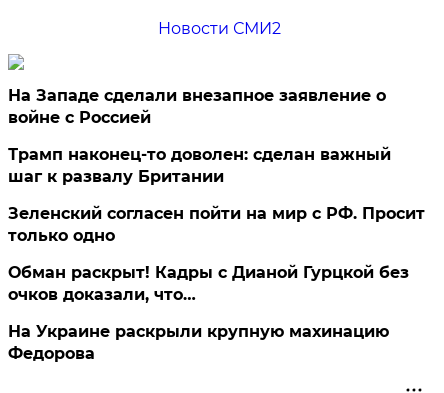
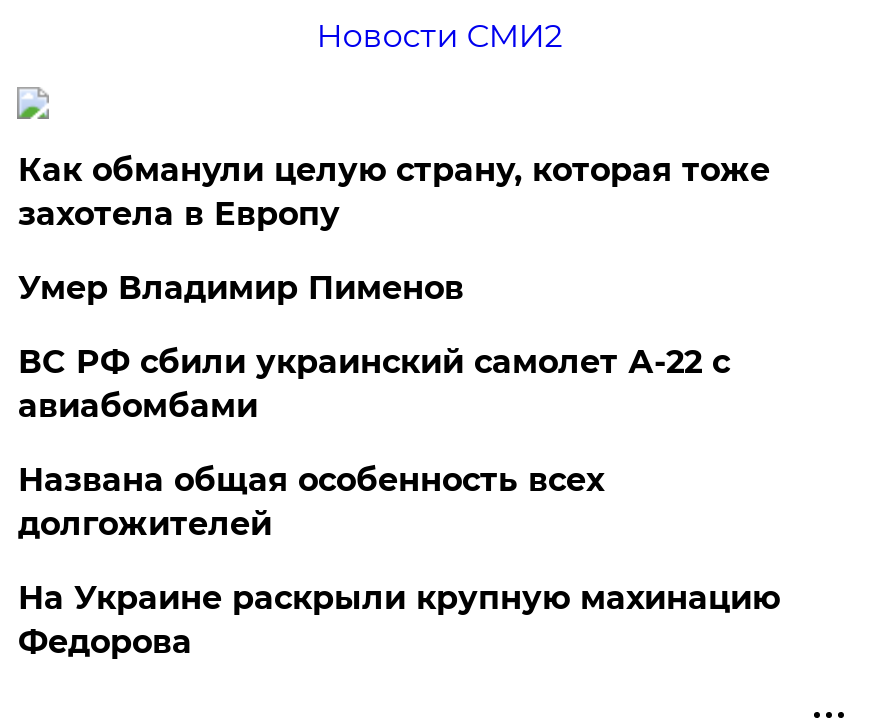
- На Западе сделали внезапное заявление о
- войне с Россией
+ Как обманули целую страну, которая тоже
+ захотела в Европу

- Трамп наконец-то доволен: сделан важный
- шаг к развалу Британии
+ Умер Владимир Пименов

- Зеленский согласен пойти на мир с РФ. Просит
- только одно
+ ВС РФ сбили украинский самолет А-22 с
+ авиабомбами

- Обман раскрыт! Кадры с Дианой Гурцкой без
- очков доказали, что…
+ Названа общая особенность всех
+ долгожителей
